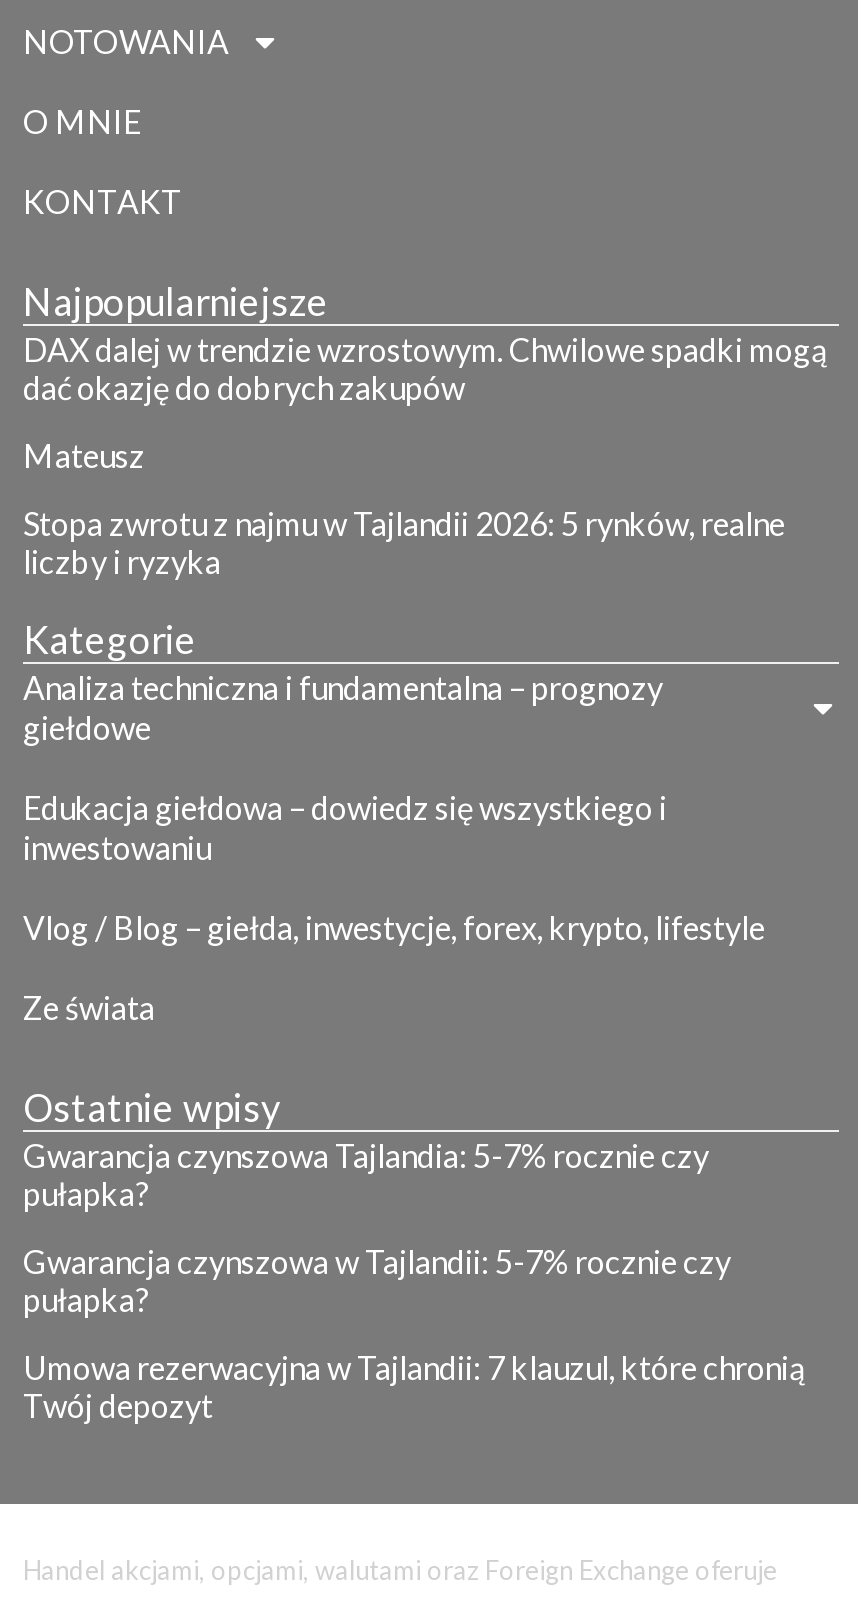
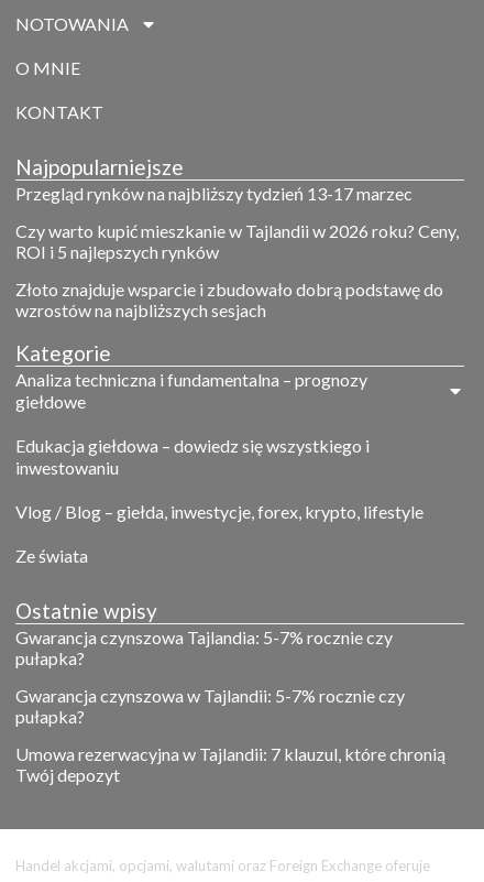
- DAX dalej w trendzie wzrostowym. Chwilowe spadki mogą
- dać okazję do dobrych zakupów
+ Przegląd rynków na najbliższy tydzień 13-17 marzec

- Mateusz
+ Czy warto kupić mieszkanie w Tajlandii w 2026 roku? Ceny,
+ ROI i 5 najlepszych rynków

- Stopa zwrotu z najmu w Tajlandii 2026: 5 rynków, realne
- liczby i ryzyka
+ Złoto znajduje wsparcie i zbudowało dobrą podstawę do
+ wzrostów na najbliższych sesjach
